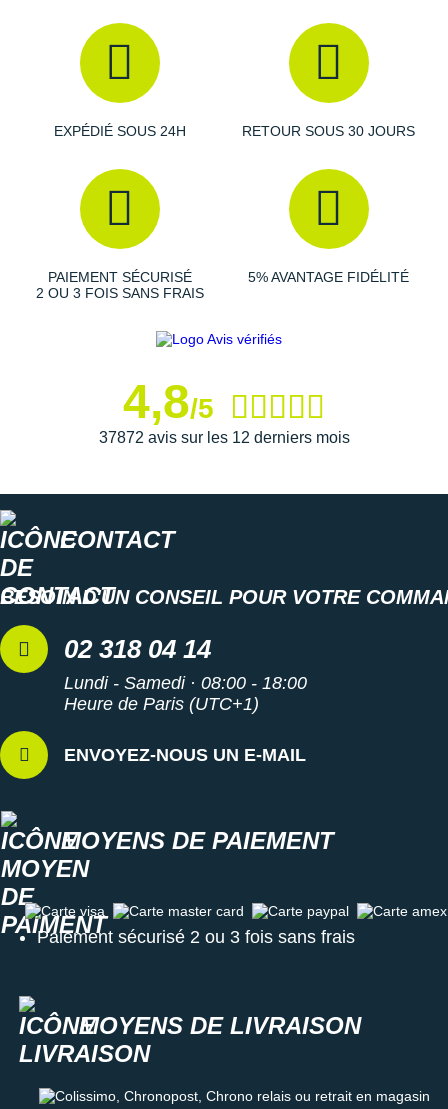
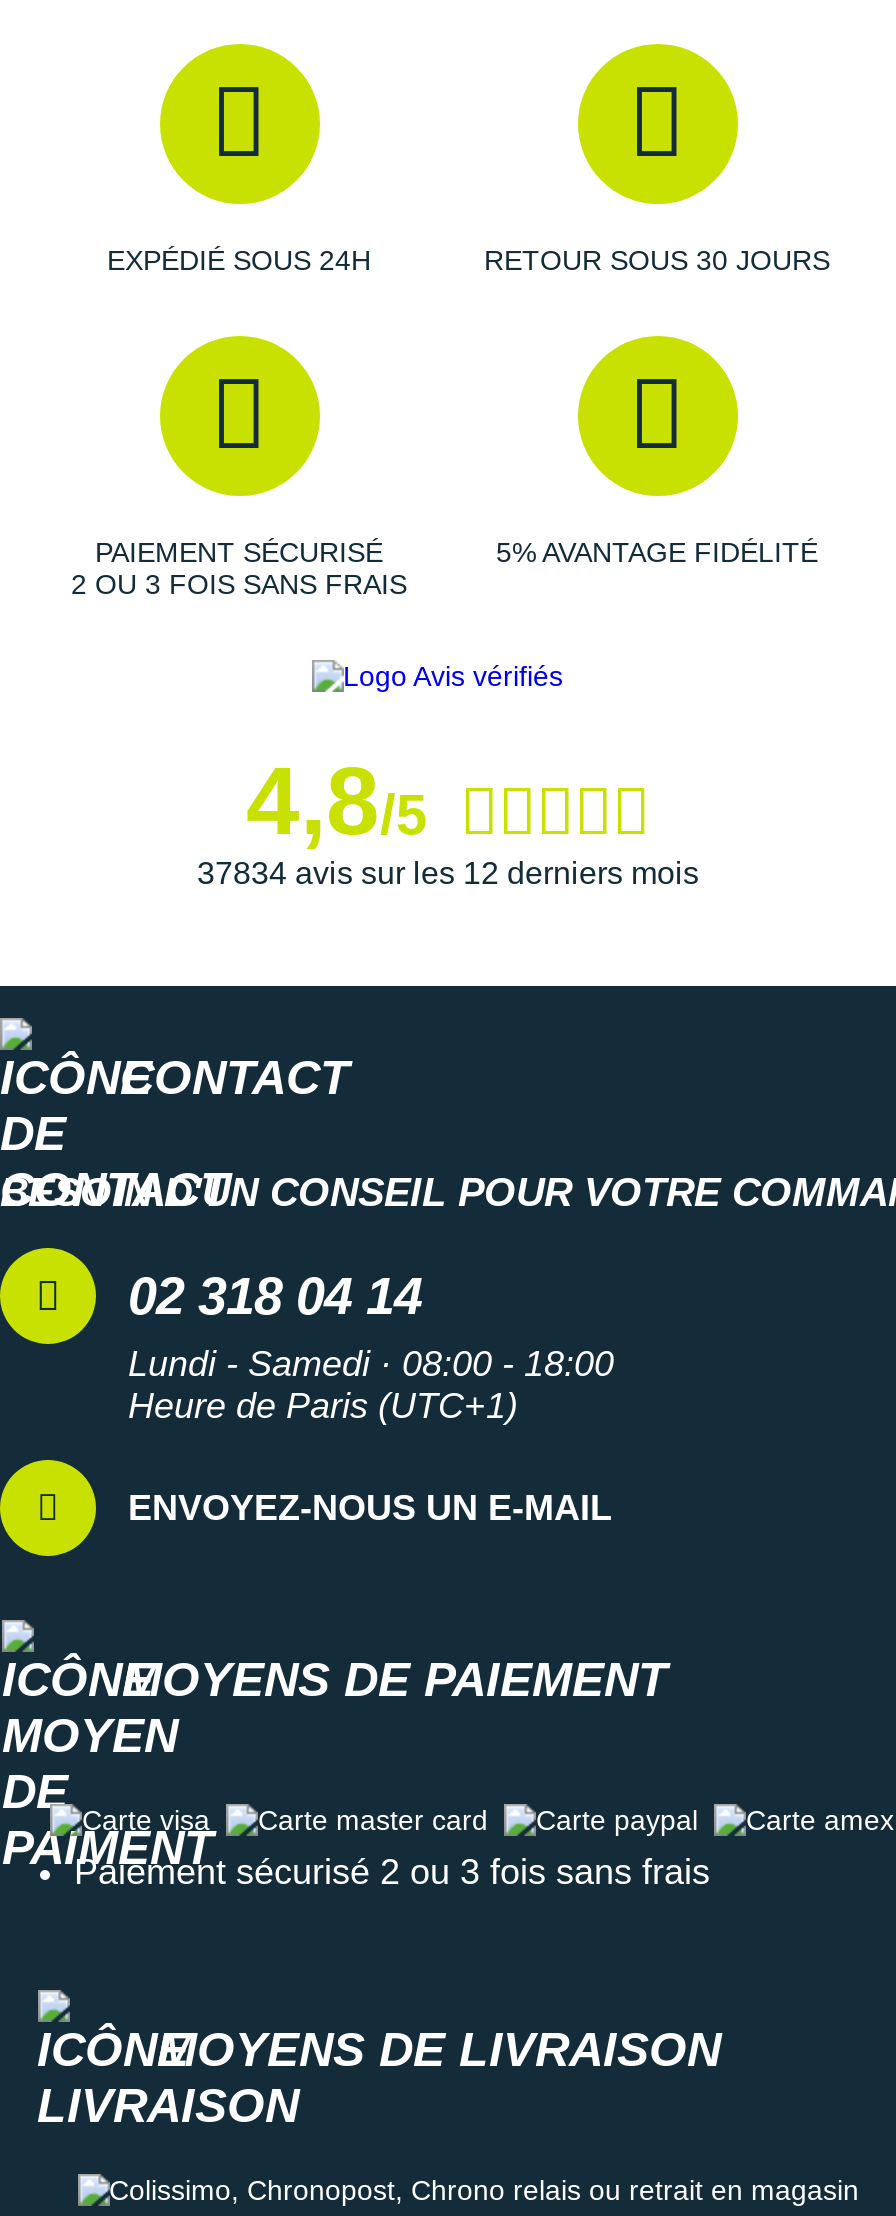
- 37872 avis sur les 12 derniers mois
+ 37834 avis sur les 12 derniers mois
